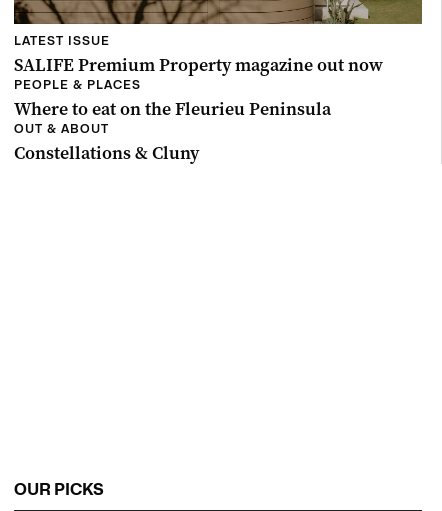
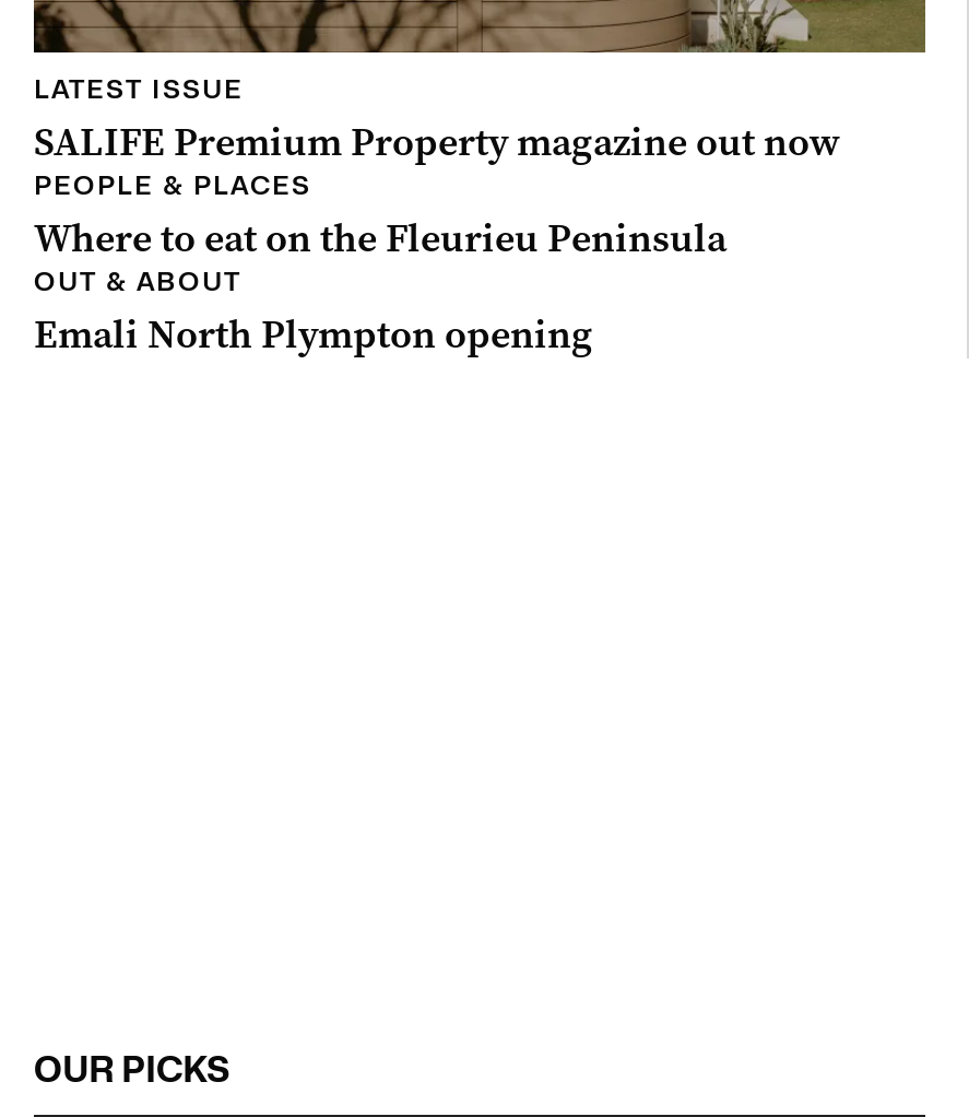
- Constellations & Cluny
+ Emali North Plympton opening
